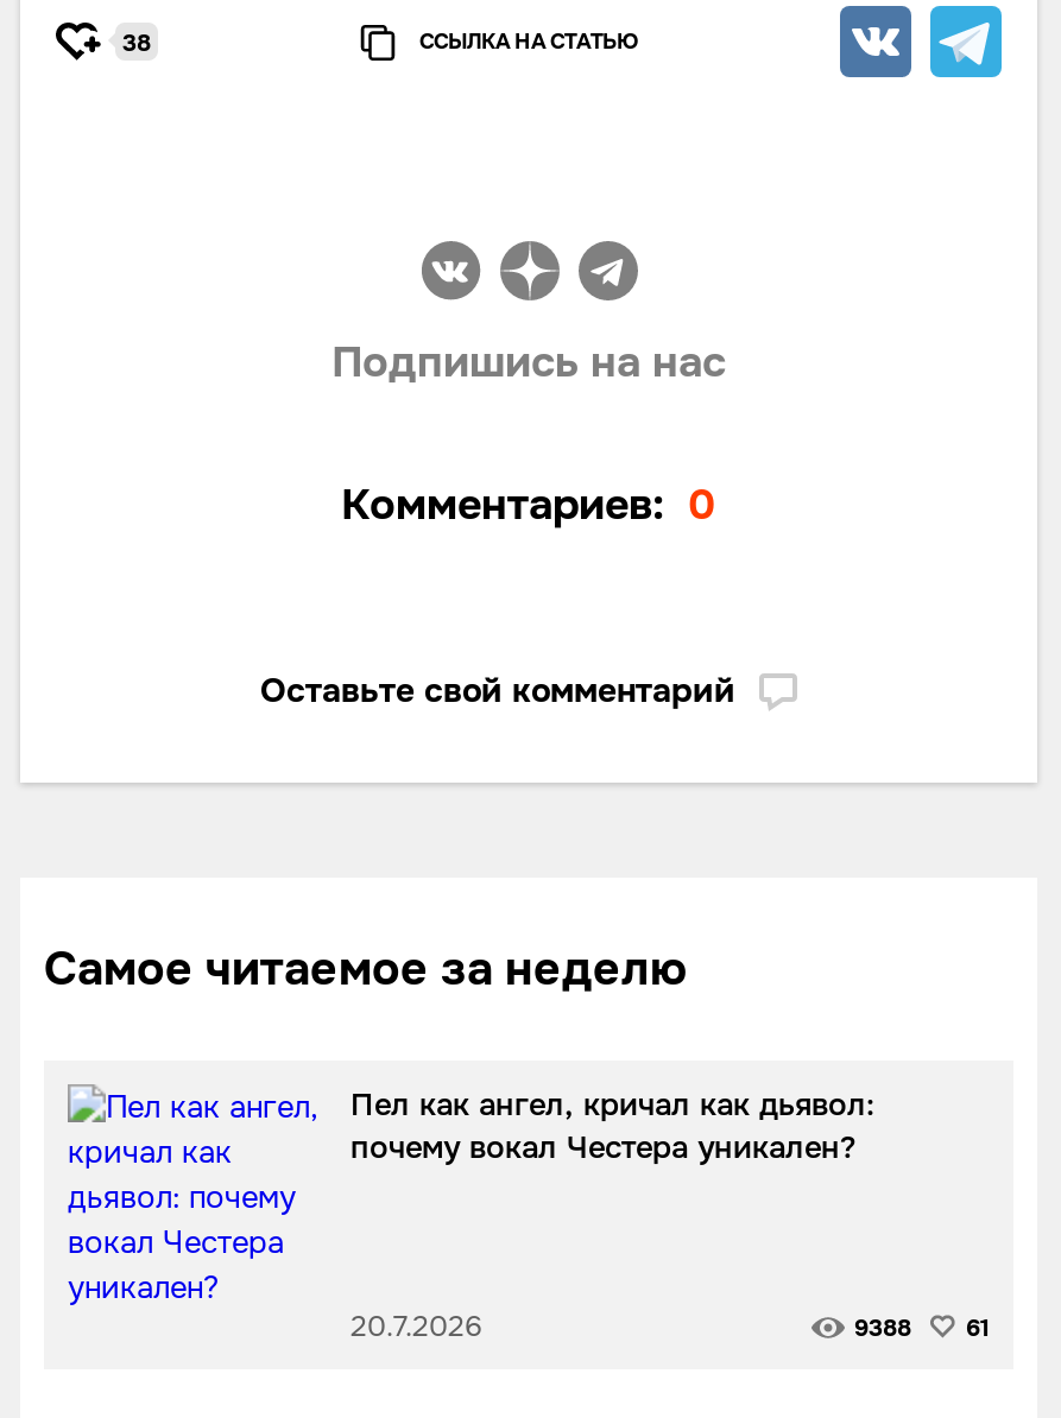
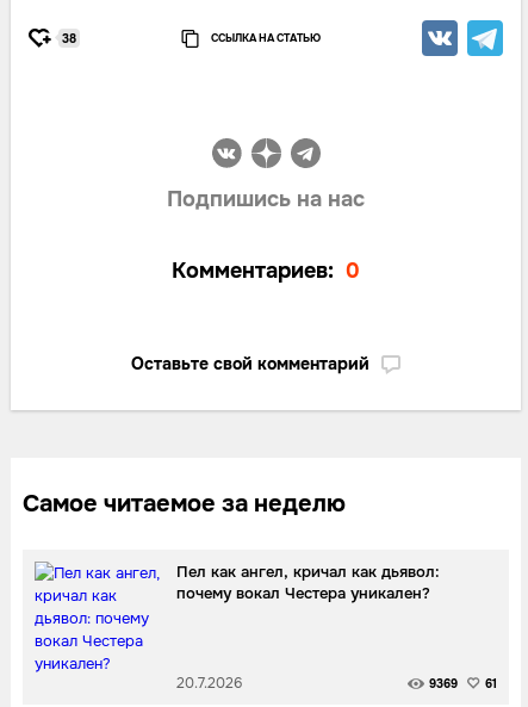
- 9388 61
+ 9369 61
